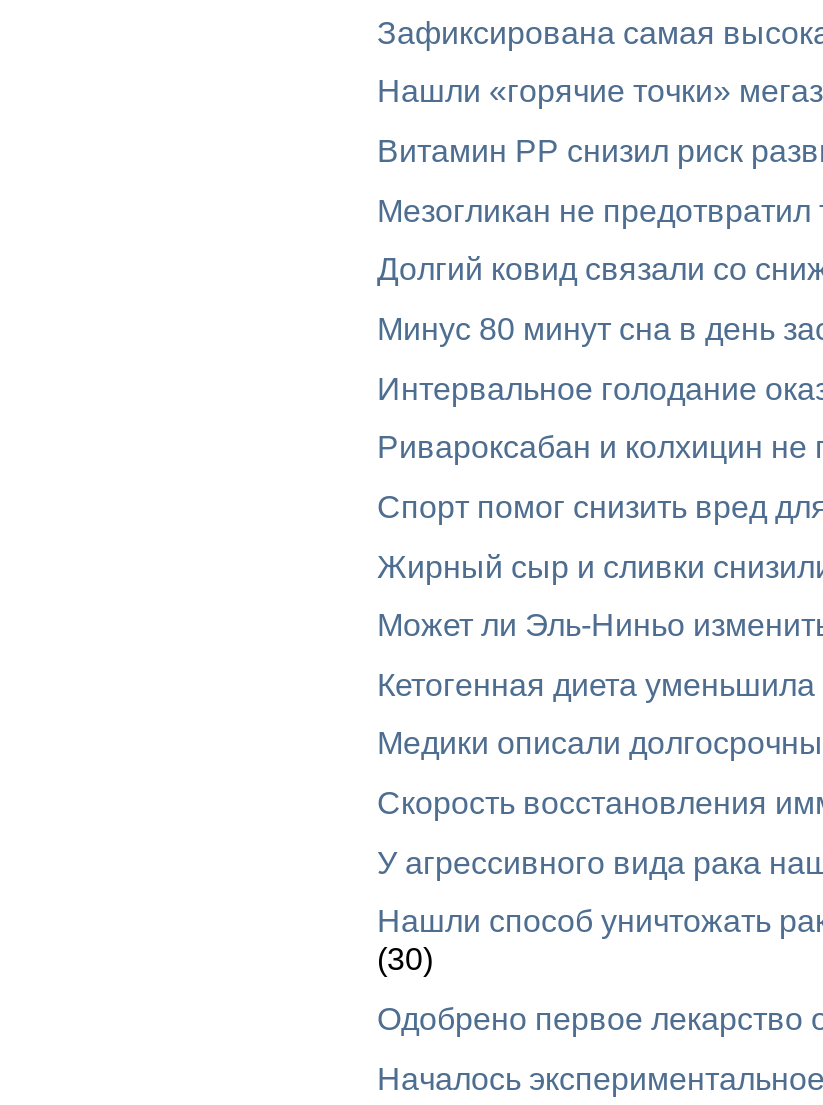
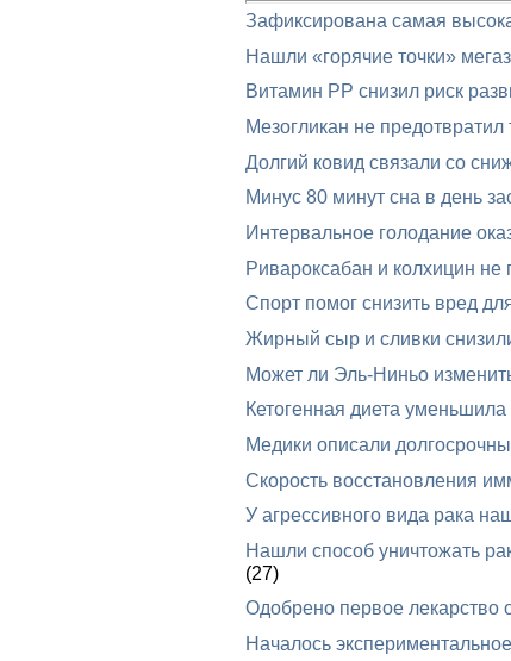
- (30)
+ (27)
